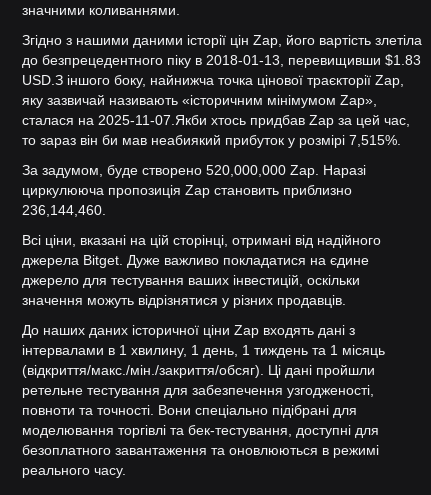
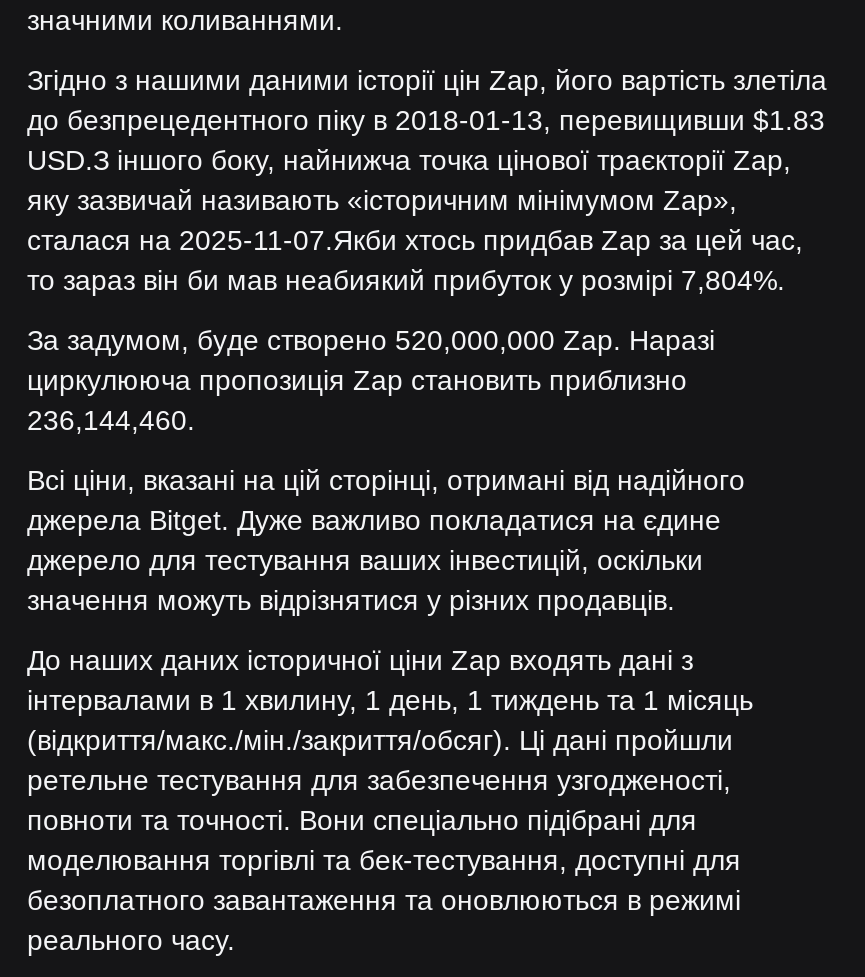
- то зараз він би мав неабиякий прибуток у розмірі 7,515%.
+ то зараз він би мав неабиякий прибуток у розмірі 7,804%.
